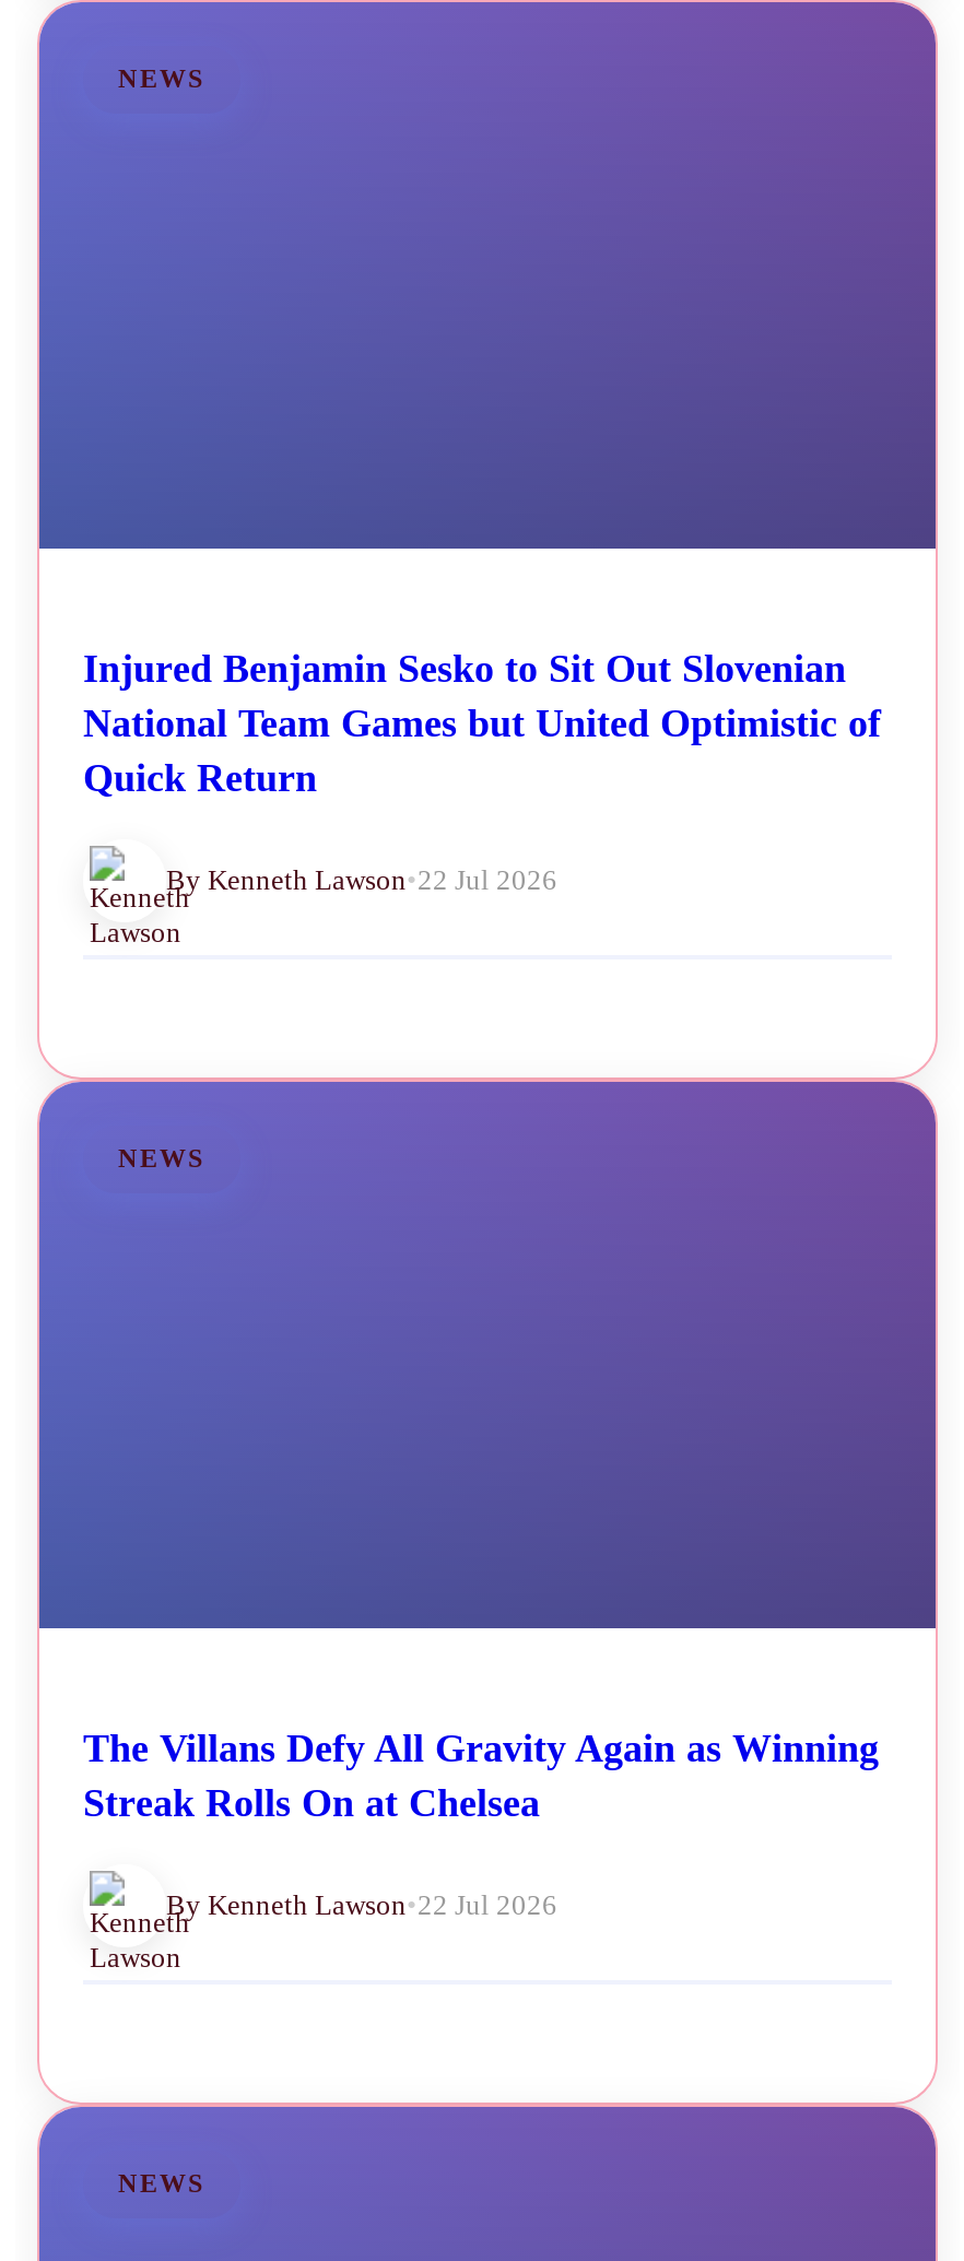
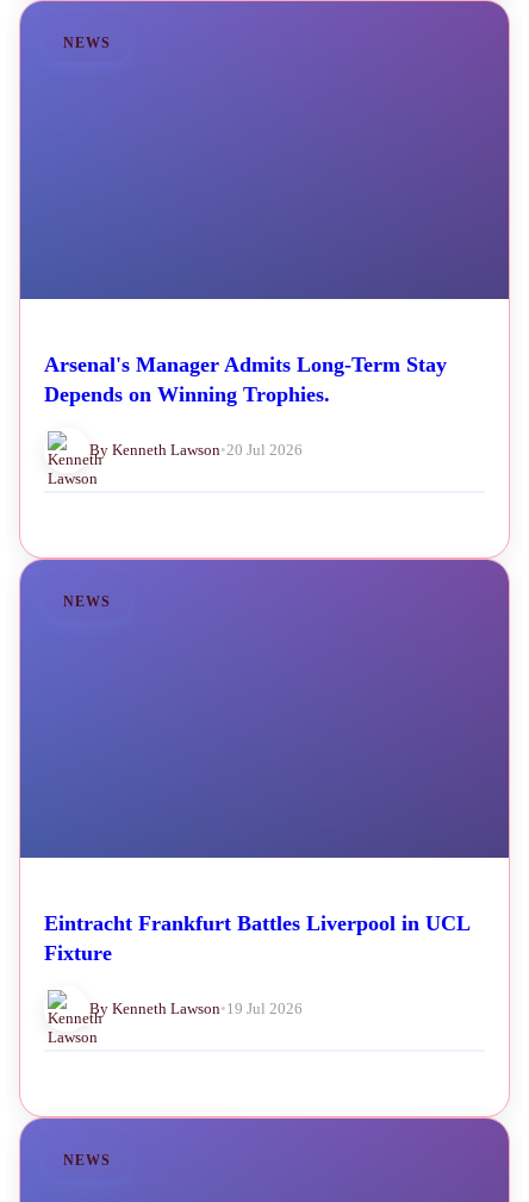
- Injured Benjamin Sesko to Sit Out Slovenian
- National Team Games but United Optimistic of
- Quick Return
+ Arsenal's Manager Admits Long-Term Stay
+ Depends on Winning Trophies.

- By Kenneth Lawson • 22 Jul 2026
+ By Kenneth Lawson • 20 Jul 2026

- The Villans Defy All Gravity Again as Winning
- Streak Rolls On at Chelsea
+ Eintracht Frankfurt Battles Liverpool in UCL
+ Fixture

- By Kenneth Lawson • 22 Jul 2026
+ By Kenneth Lawson • 19 Jul 2026
